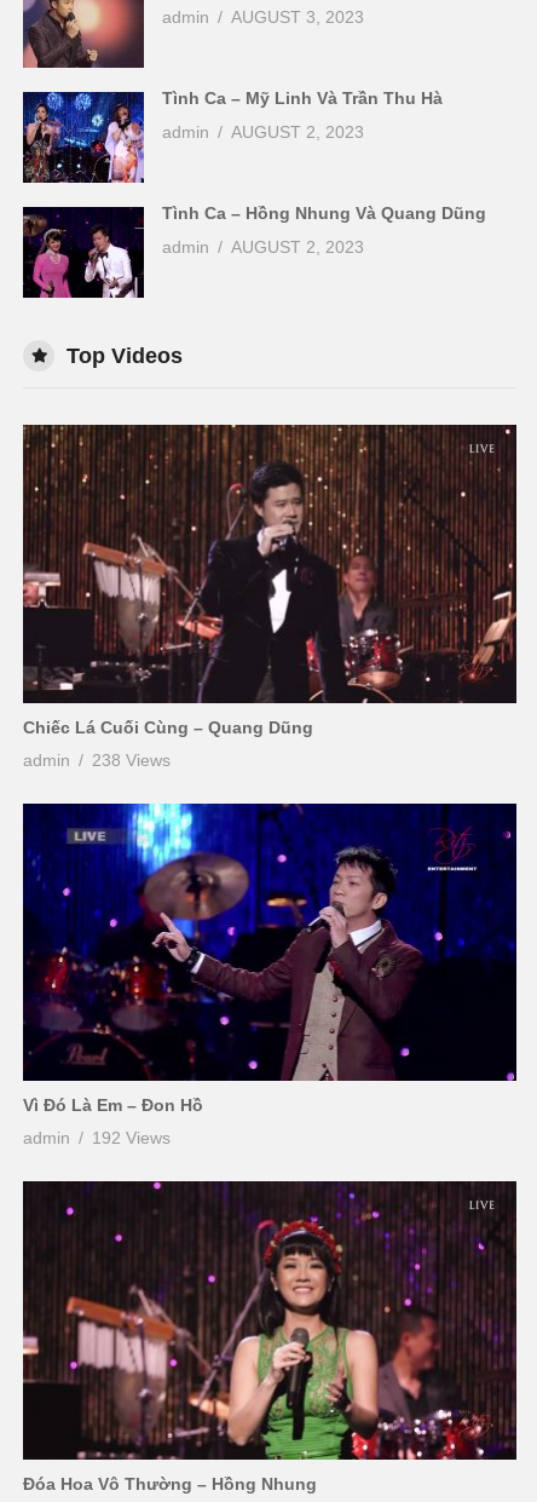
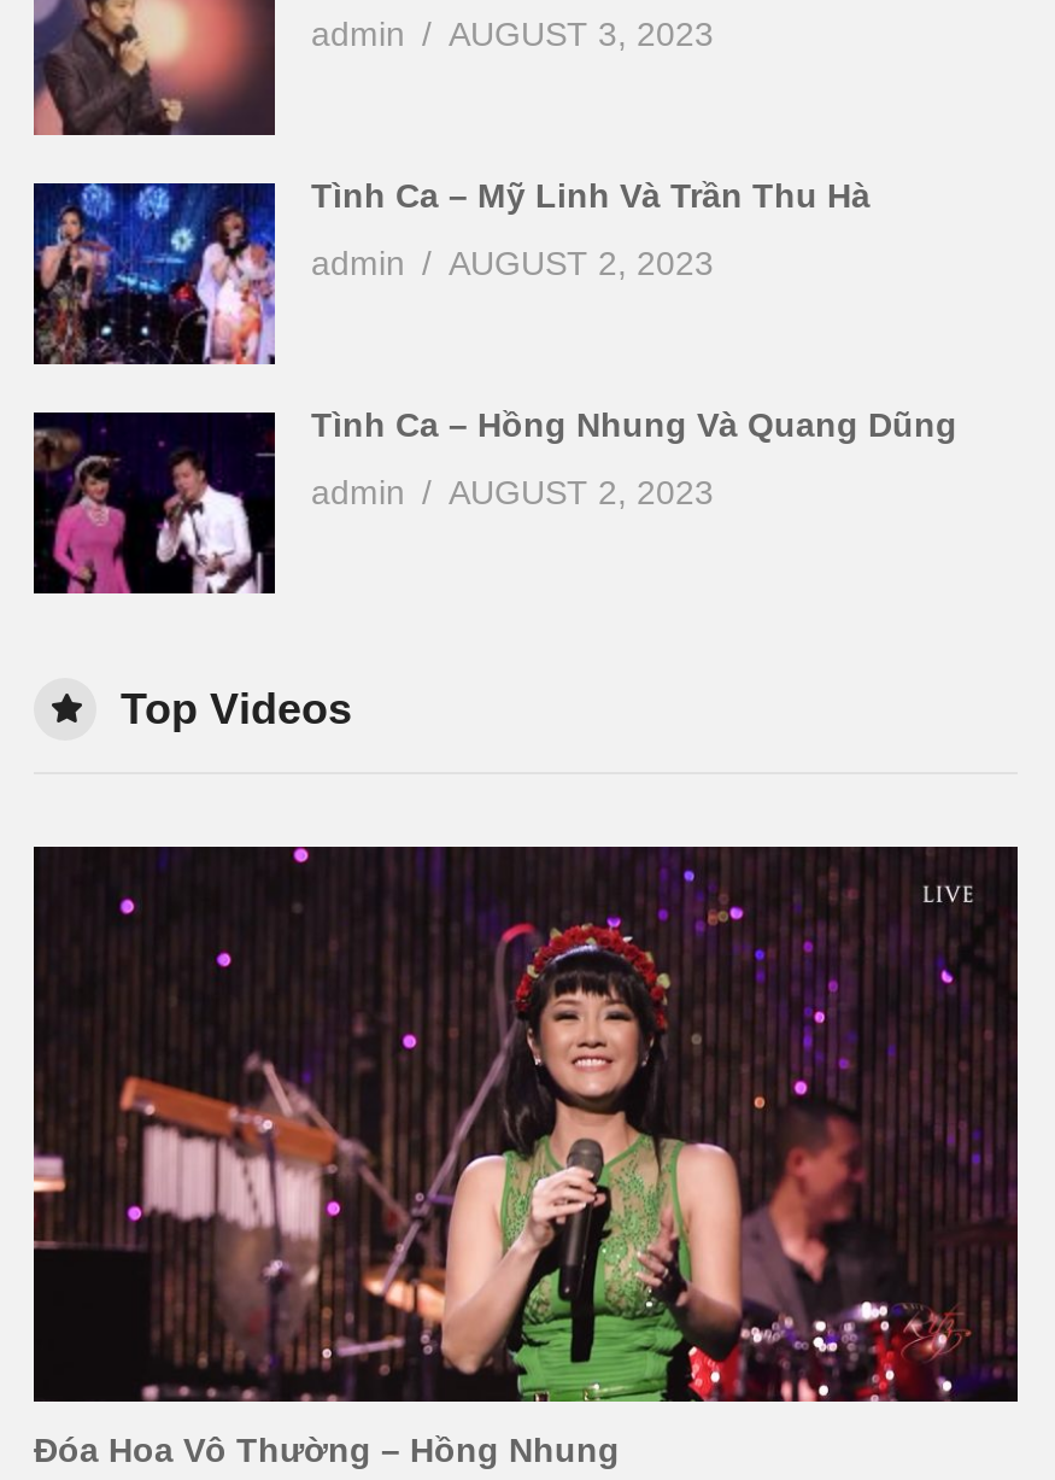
- [image]
- Chiếc Lá Cuối Cùng – Quang Dũng
- admin
- 238 Views

- [image]
- Vì Đó Là Em – Đon Hồ
- admin
- 192 Views
